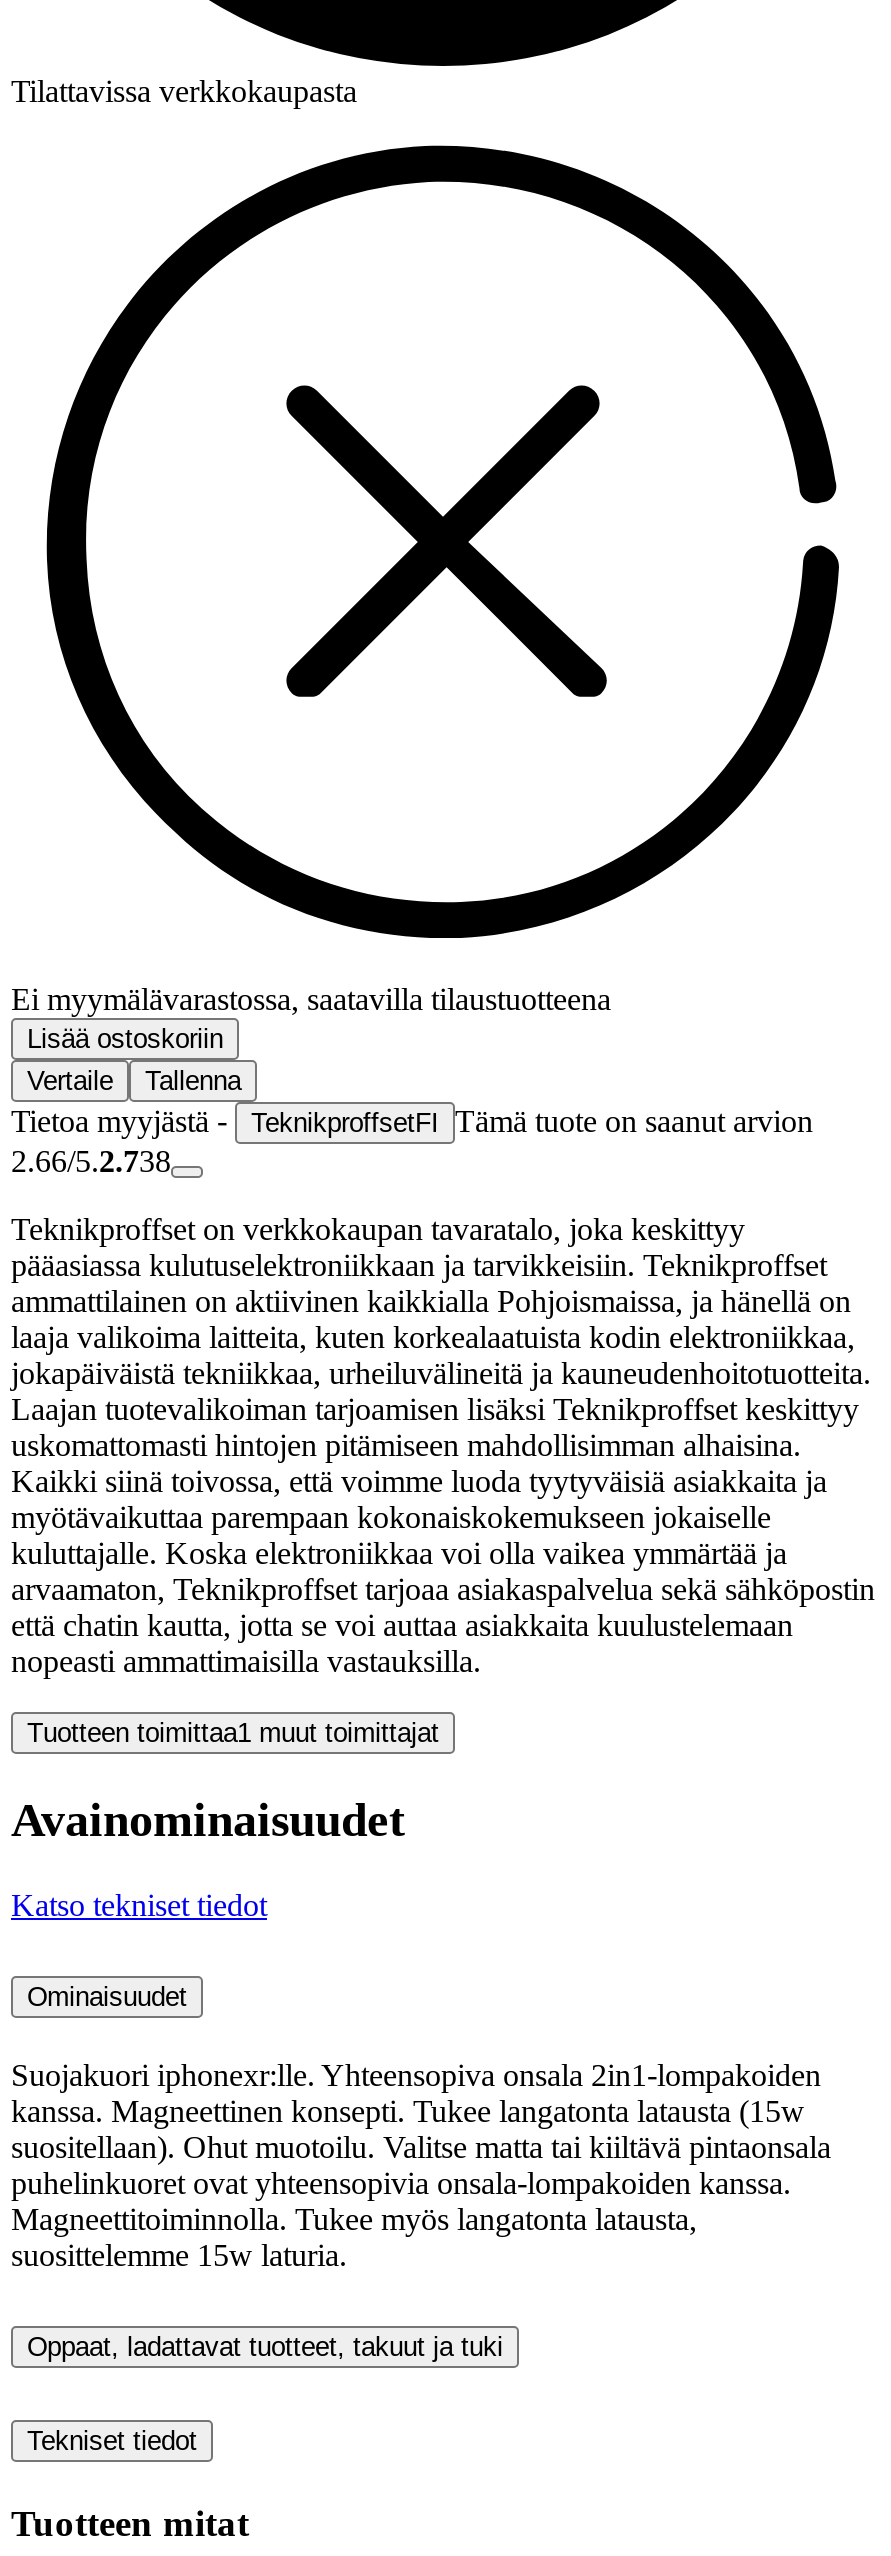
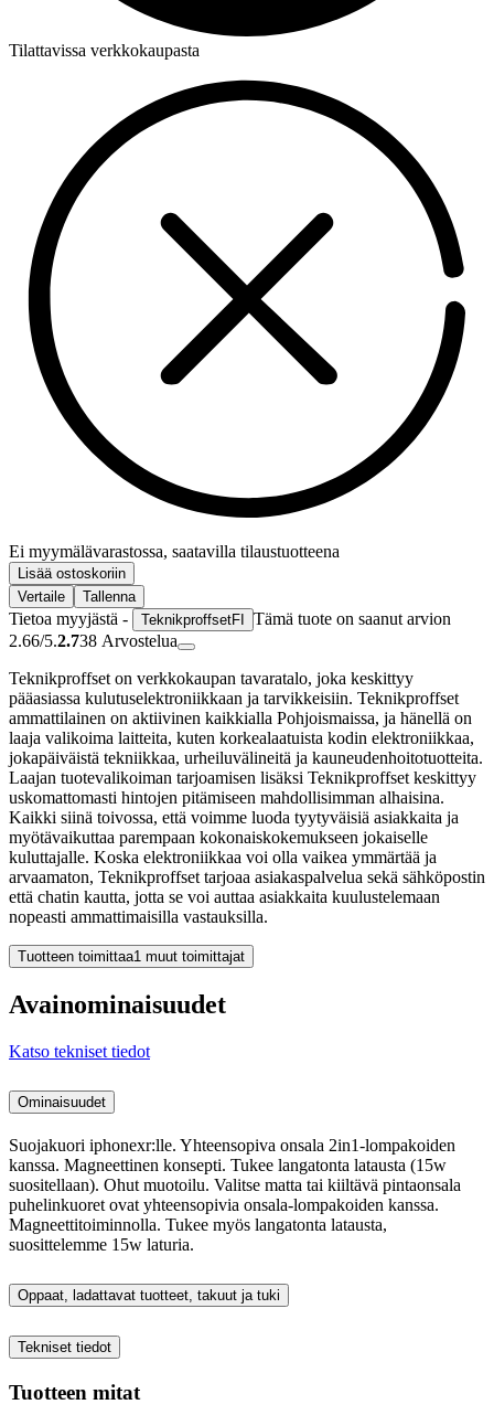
- 2.66/5.2.738
+ 2.66/5.2.738 Arvostelua
